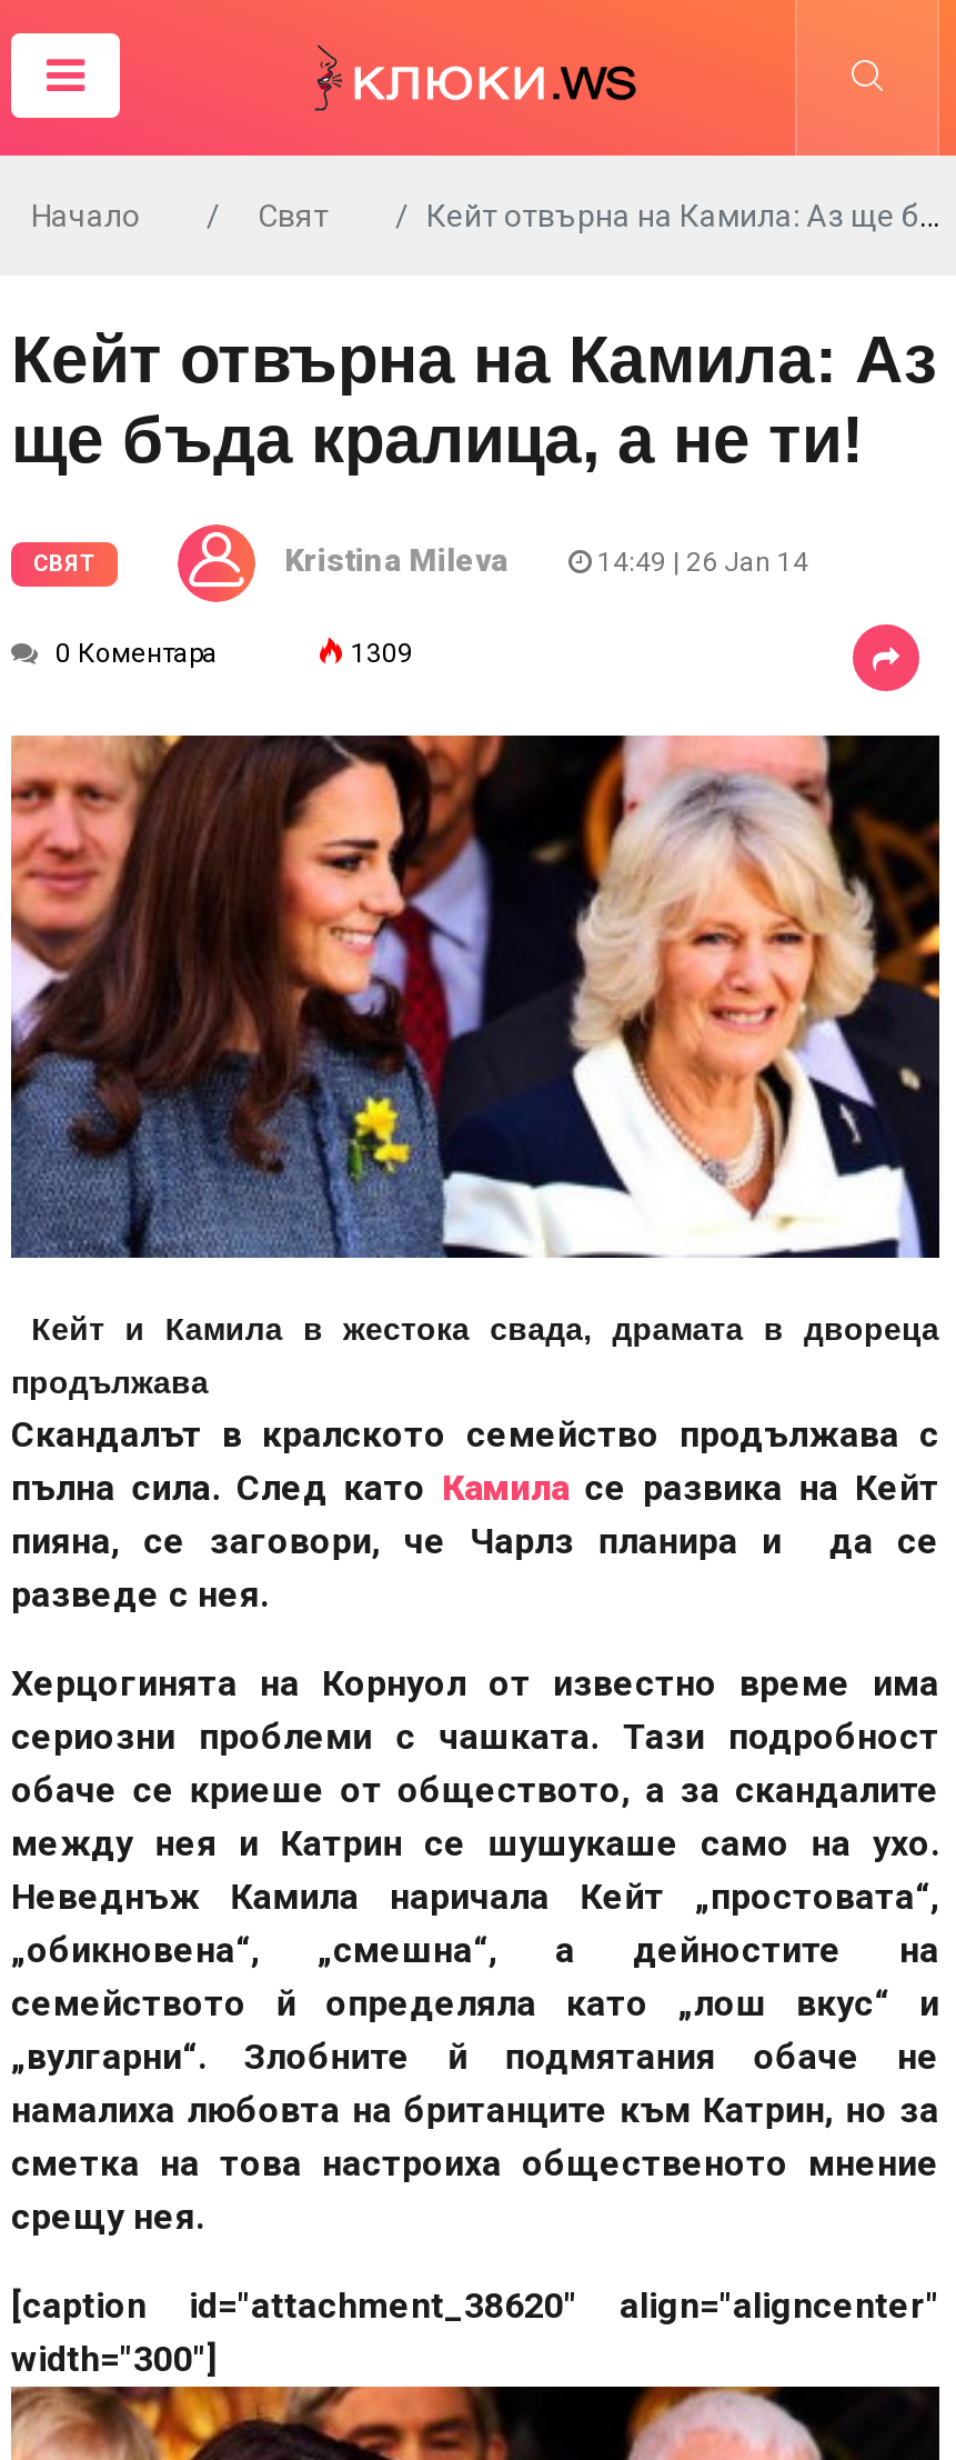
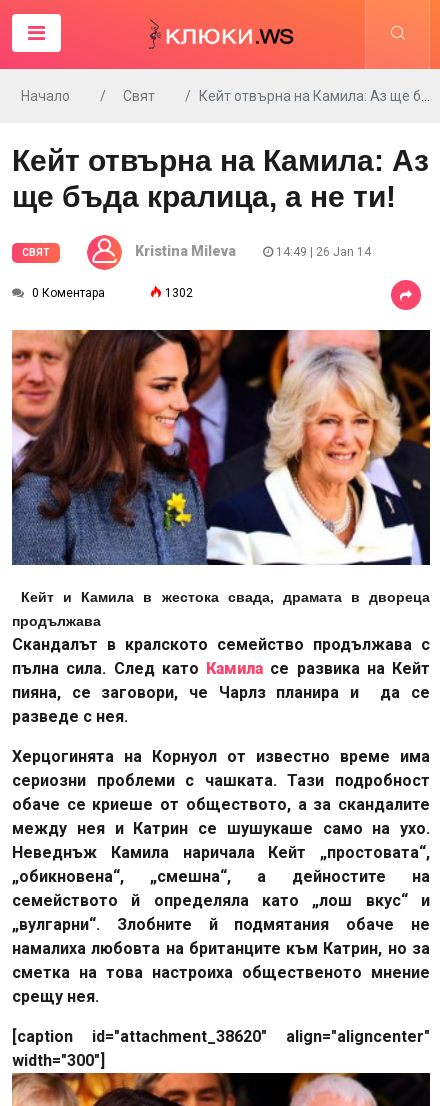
- 1309
+ 1302
